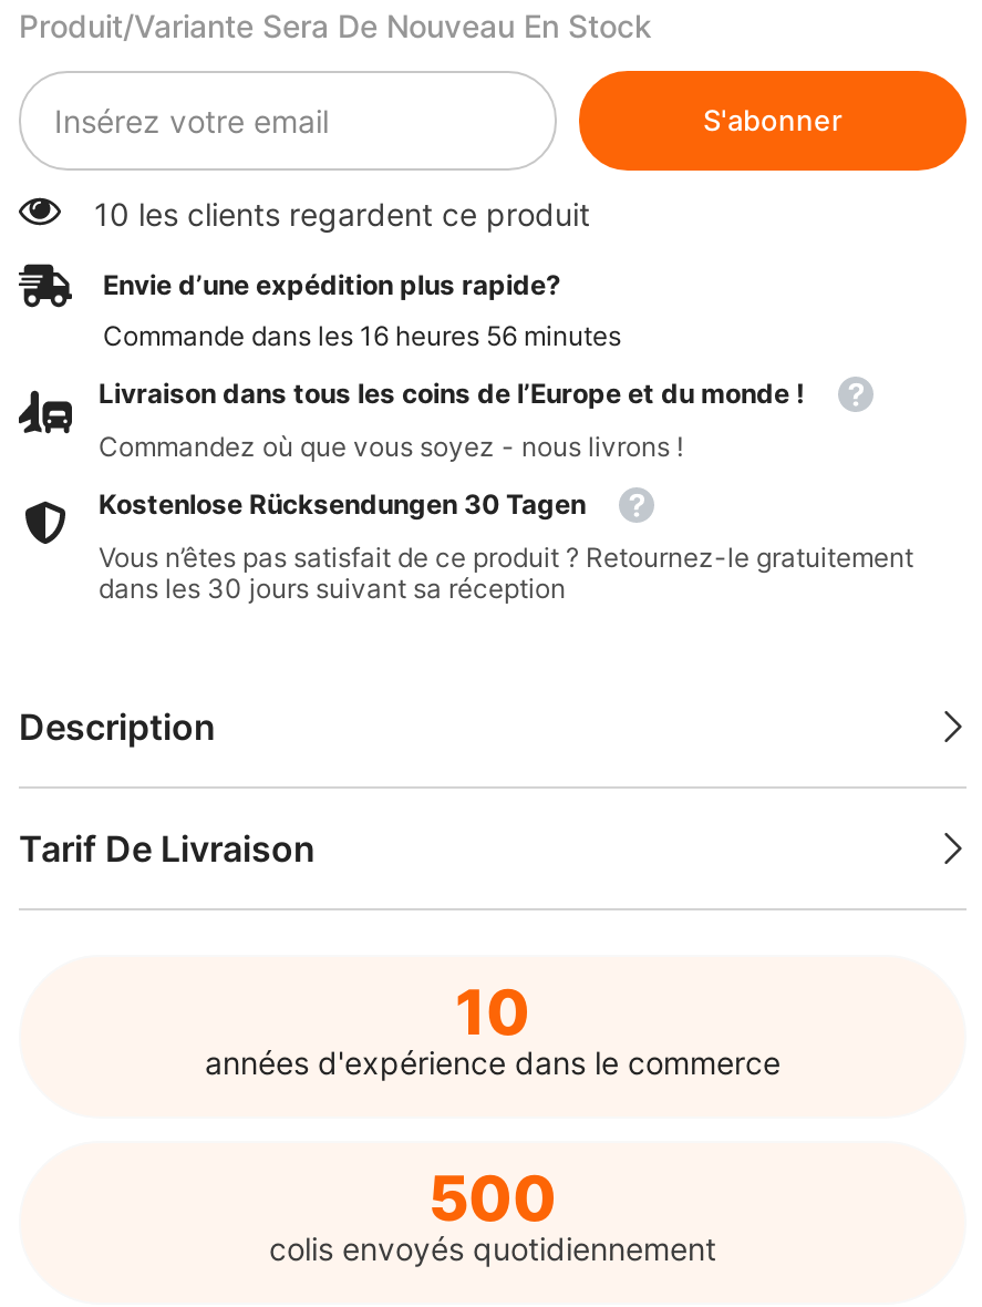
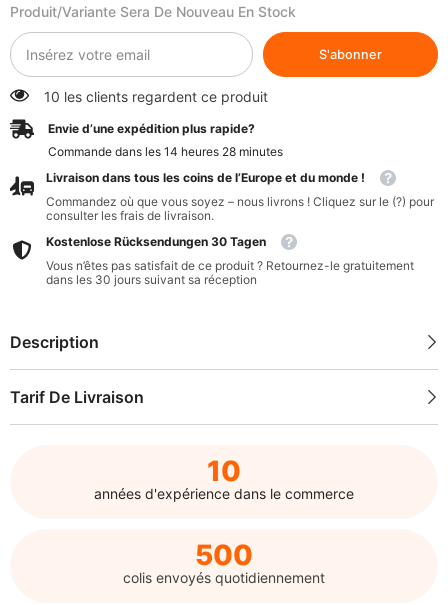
- Commande dans les 16 heures 56 minutes
+ Commande dans les 14 heures 28 minutes

- Commandez où que vous soyez - nous livrons !
+ Commandez où que vous soyez – nous livrons ! Cliquez sur le (?) pour
+ consulter les frais de livraison.
